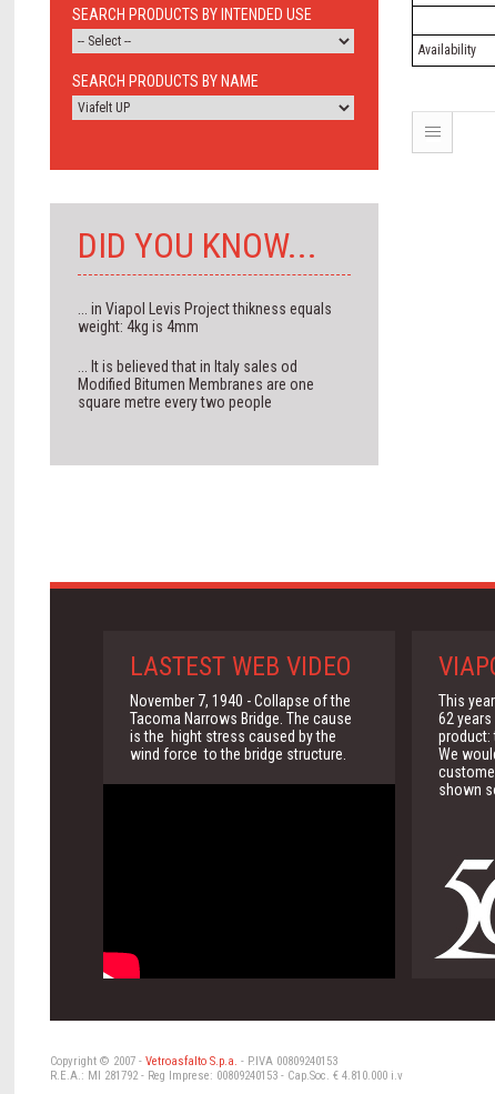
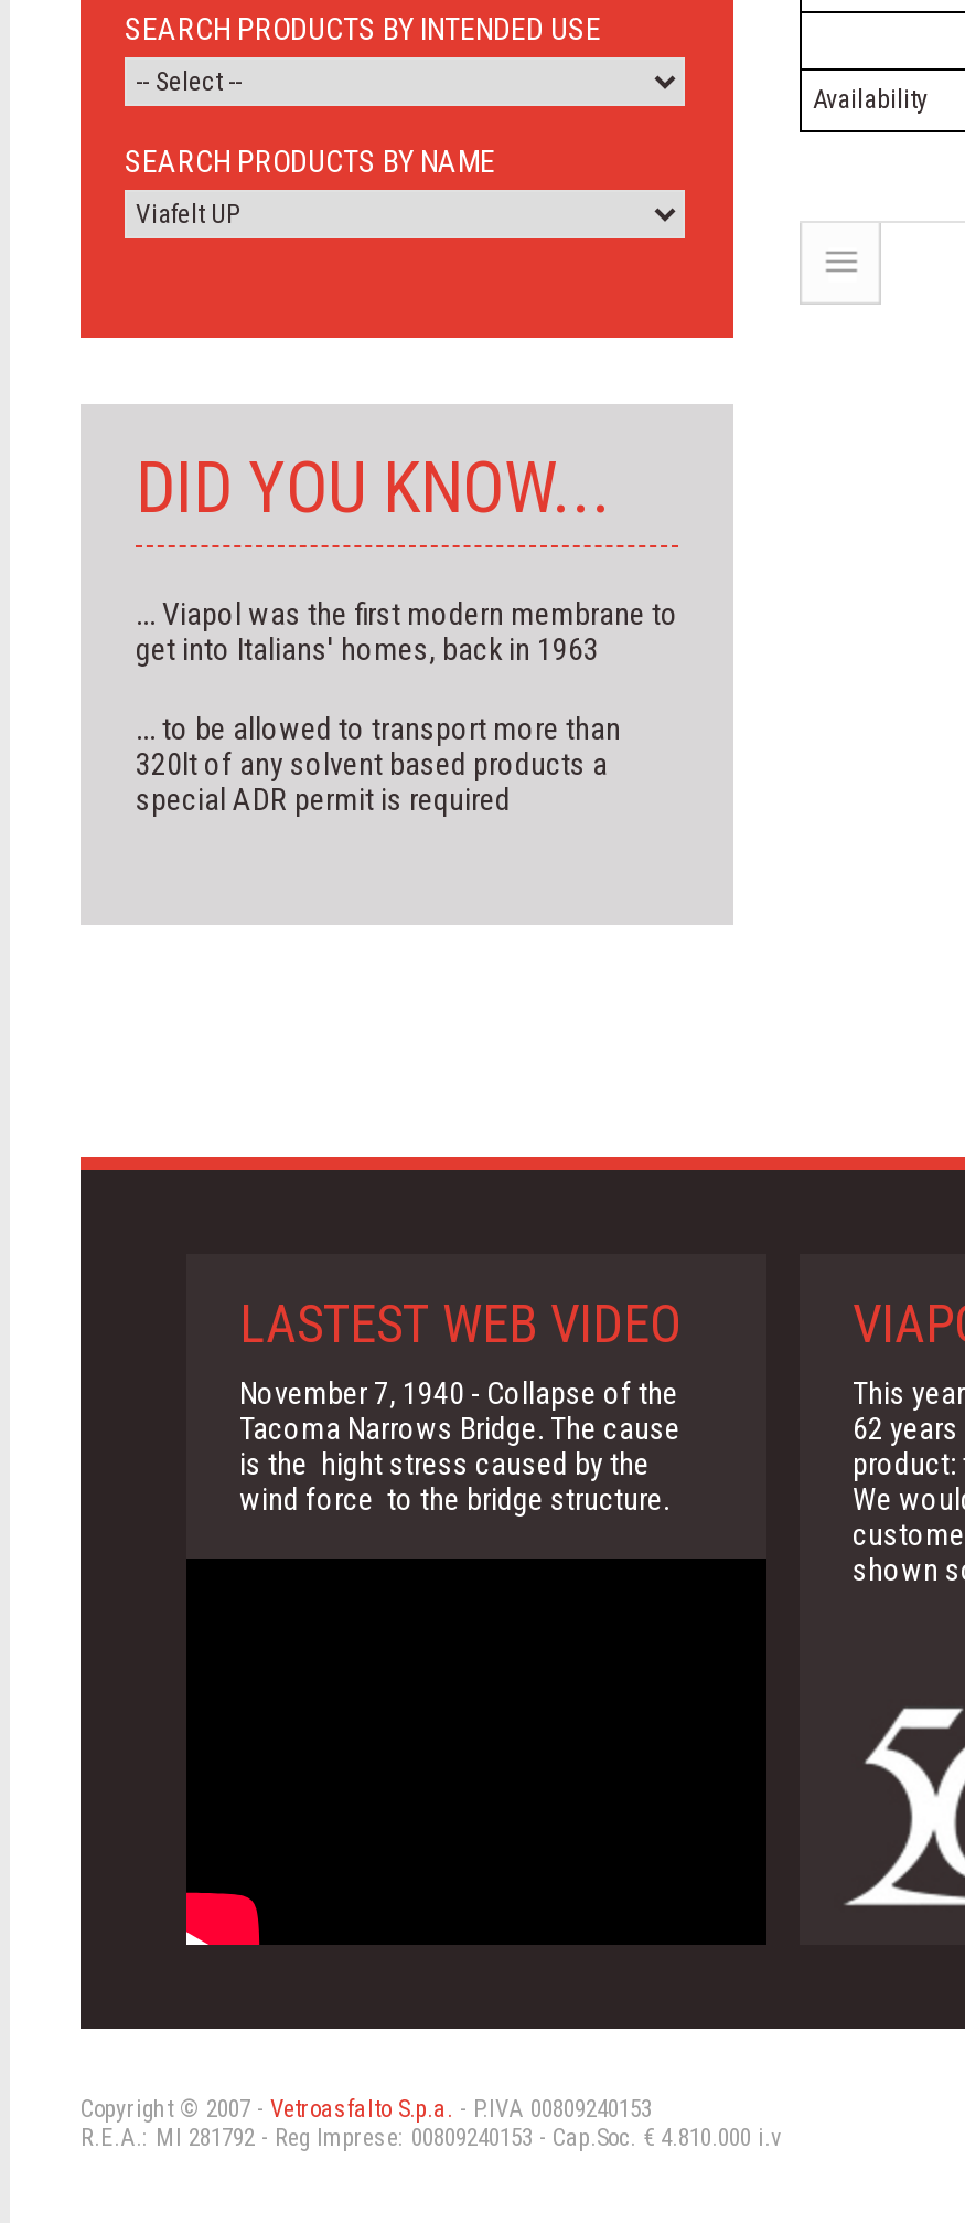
- ... in Viapol Levis Project thikness equals
- weight: 4kg is 4mm
+ ... Viapol was the first modern membrane to
+ get into Italians' homes, back in 1963

- ... It is believed that in Italy sales od
- Modified Bitumen Membranes are one
- square metre every two people
+ ... to be allowed to transport more than
+ 320lt of any solvent based products a
+ special ADR permit is required
